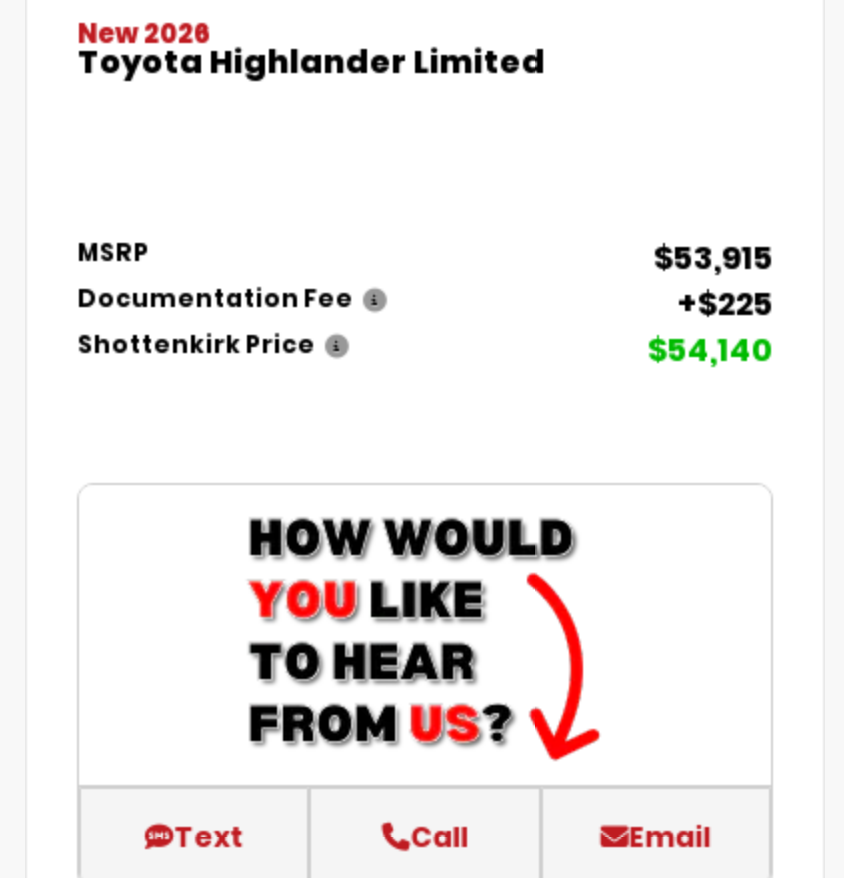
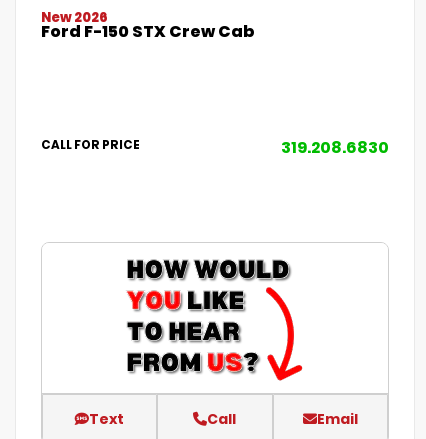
- Toyota Highlander Limited
+ Ford F-150 STX Crew Cab

- MSRP
- $53,915
- Documentation Fee
- +$225
- Shottenkirk Price
- $54,140
+ CALL FOR PRICE
+ 319.208.6830
